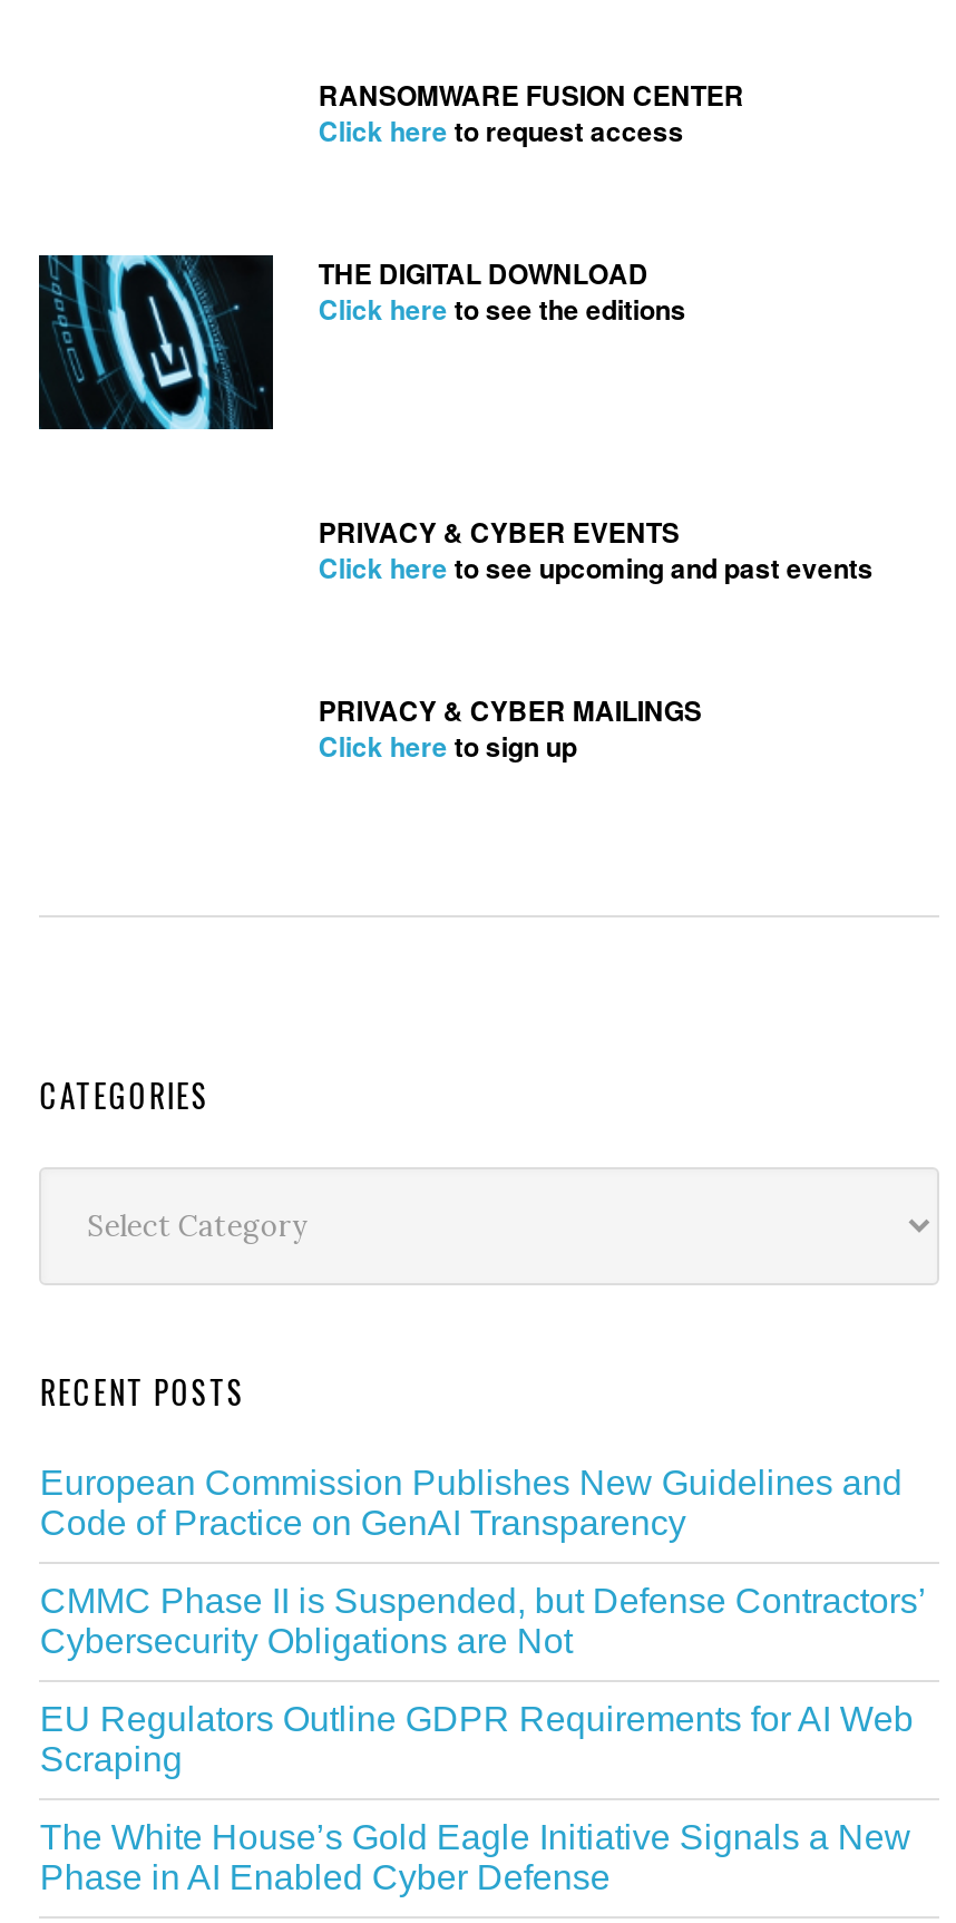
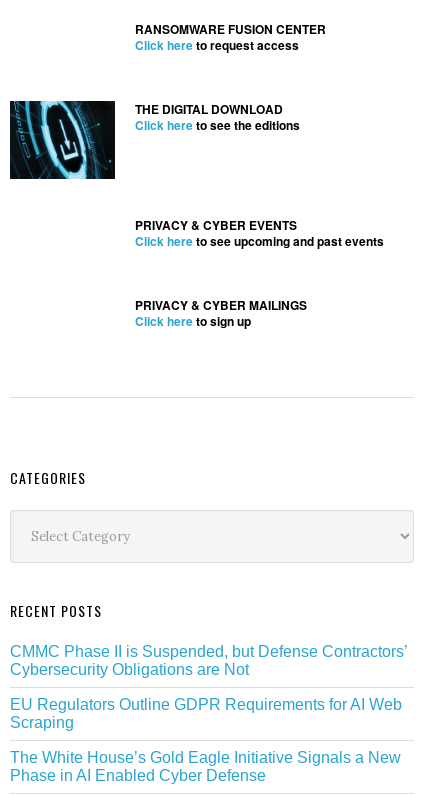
- European Commission Publishes New Guidelines and
- Code of Practice on GenAI Transparency
